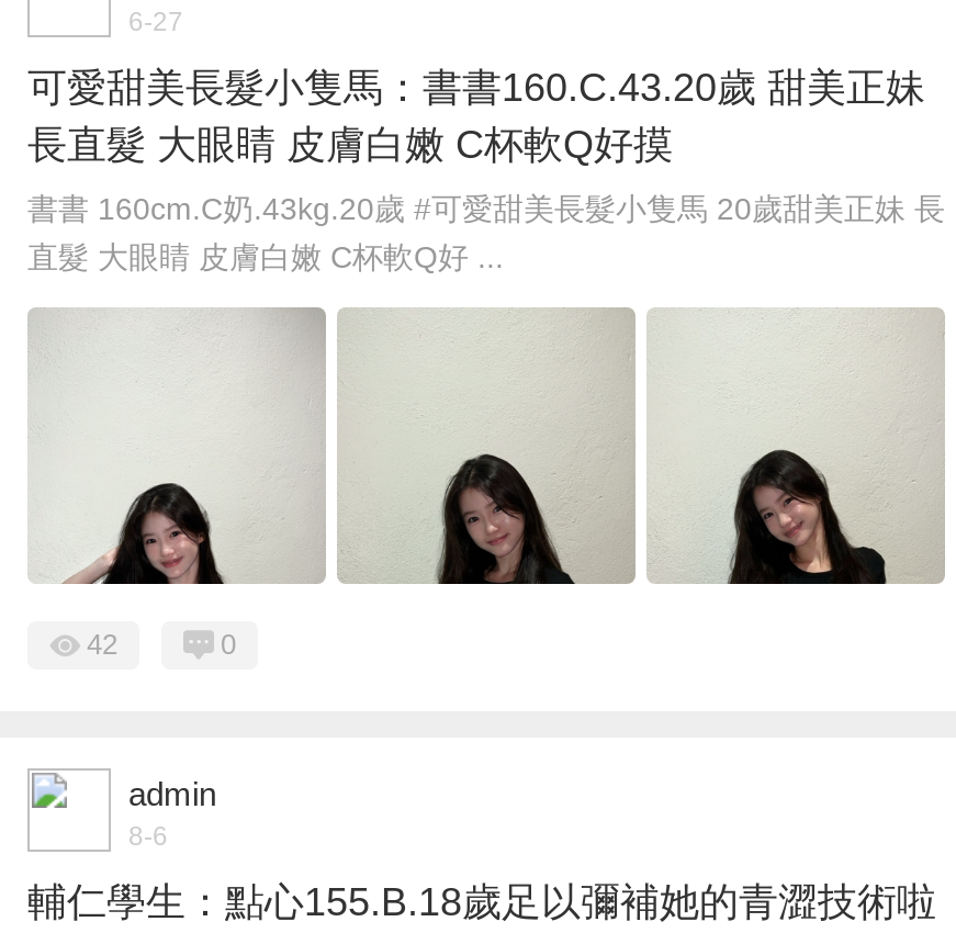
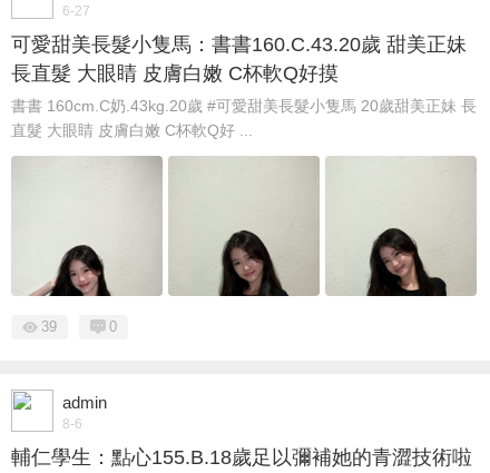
- 42
+ 39
